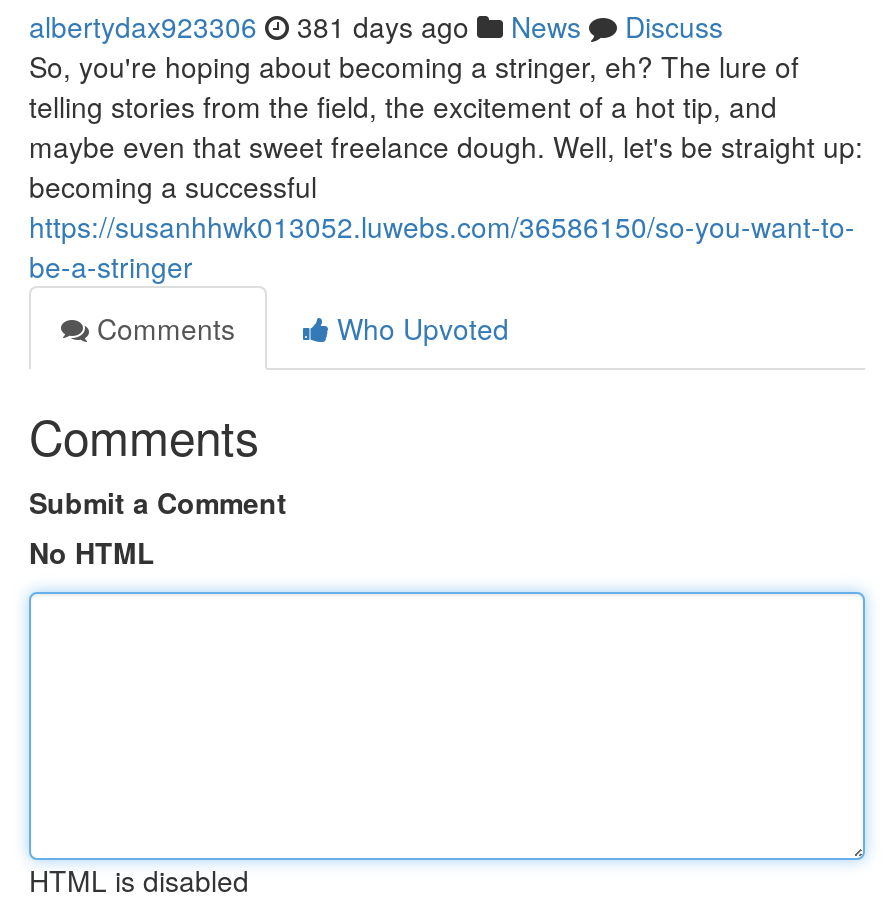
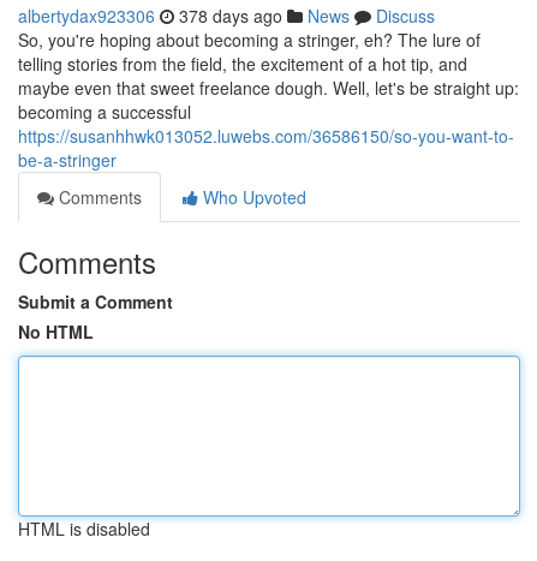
- albertydax923306 381 days ago News Discuss
+ albertydax923306 378 days ago News Discuss
